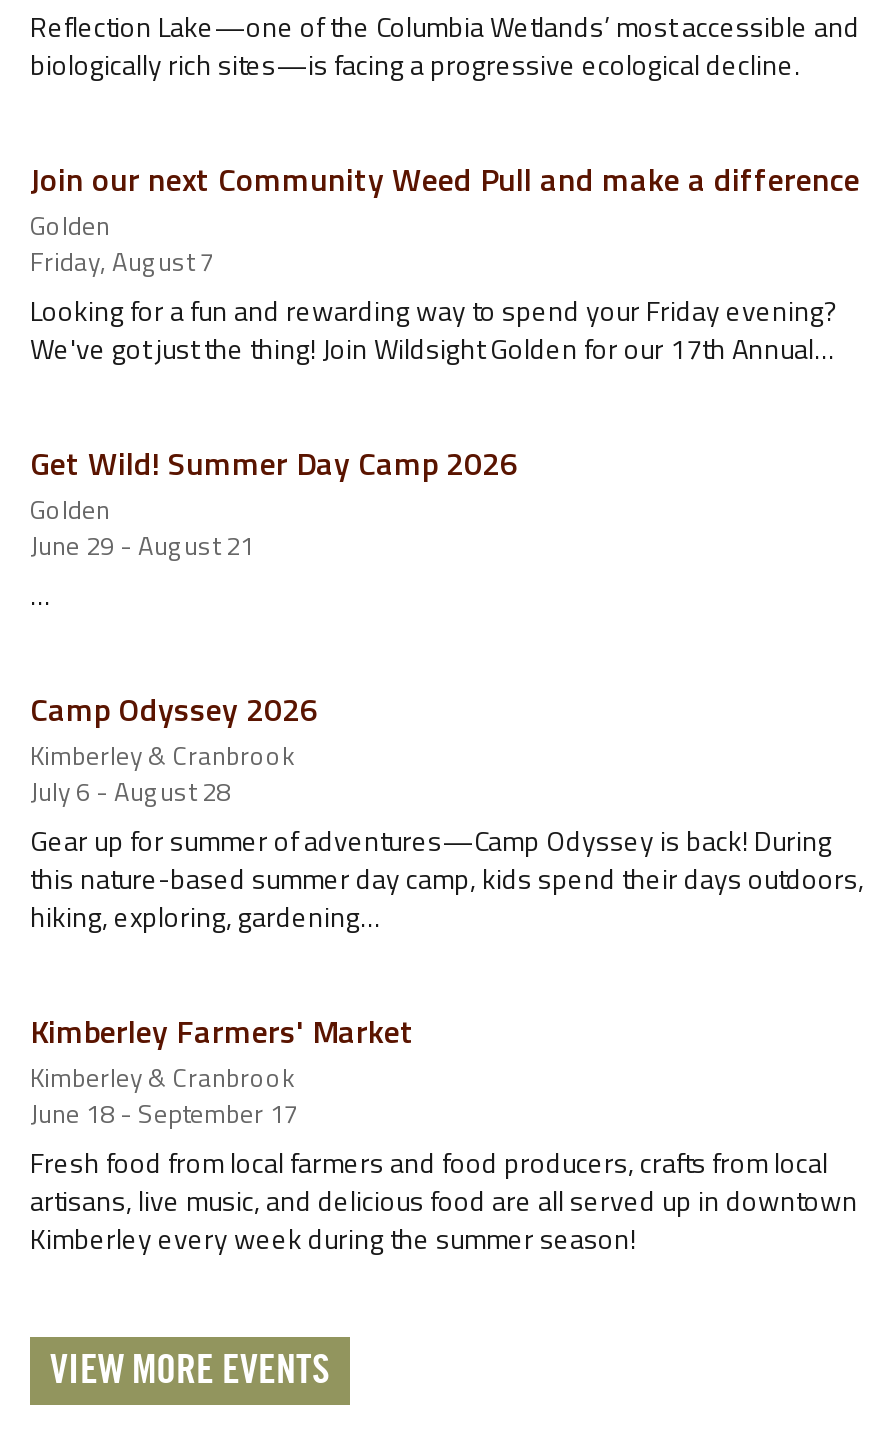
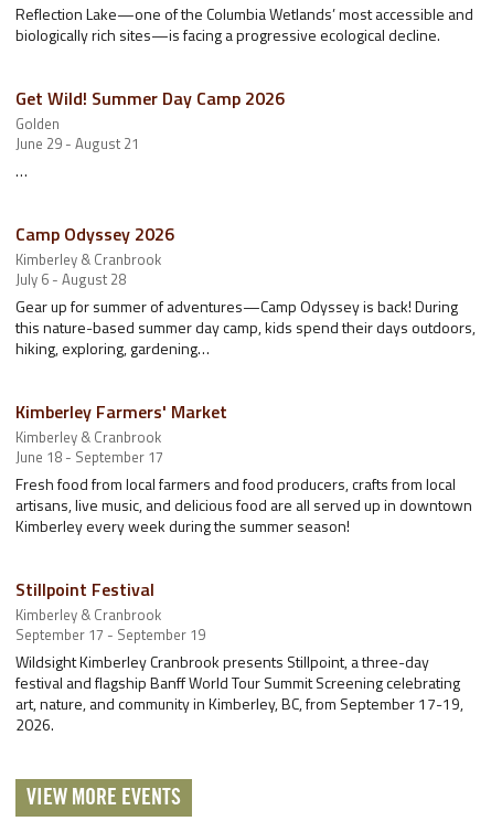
- Join our next Community Weed Pull and make a difference
- Golden
- Friday, August 7
- Looking for a fun and rewarding way to spend your Friday evening?
- We've got just the thing! Join Wildsight Golden for our 17th Annual…

moved up: Get Wild! Summer Day Camp 2026 | Golden | June 29 - August 21 | ... | artisans, live music, and delicious food are all served up in downtown | Kimberley every week during the summer season!

+ Stillpoint Festival
+ Kimberley & Cranbrook
+ September 17 - September 19
+ Wildsight Kimberley Cranbrook presents Stillpoint, a three-day
+ festival and flagship Banff World Tour Summit Screening celebrating
+ art, nature, and community in Kimberley, BC, from September 17-19,
+ 2026.
